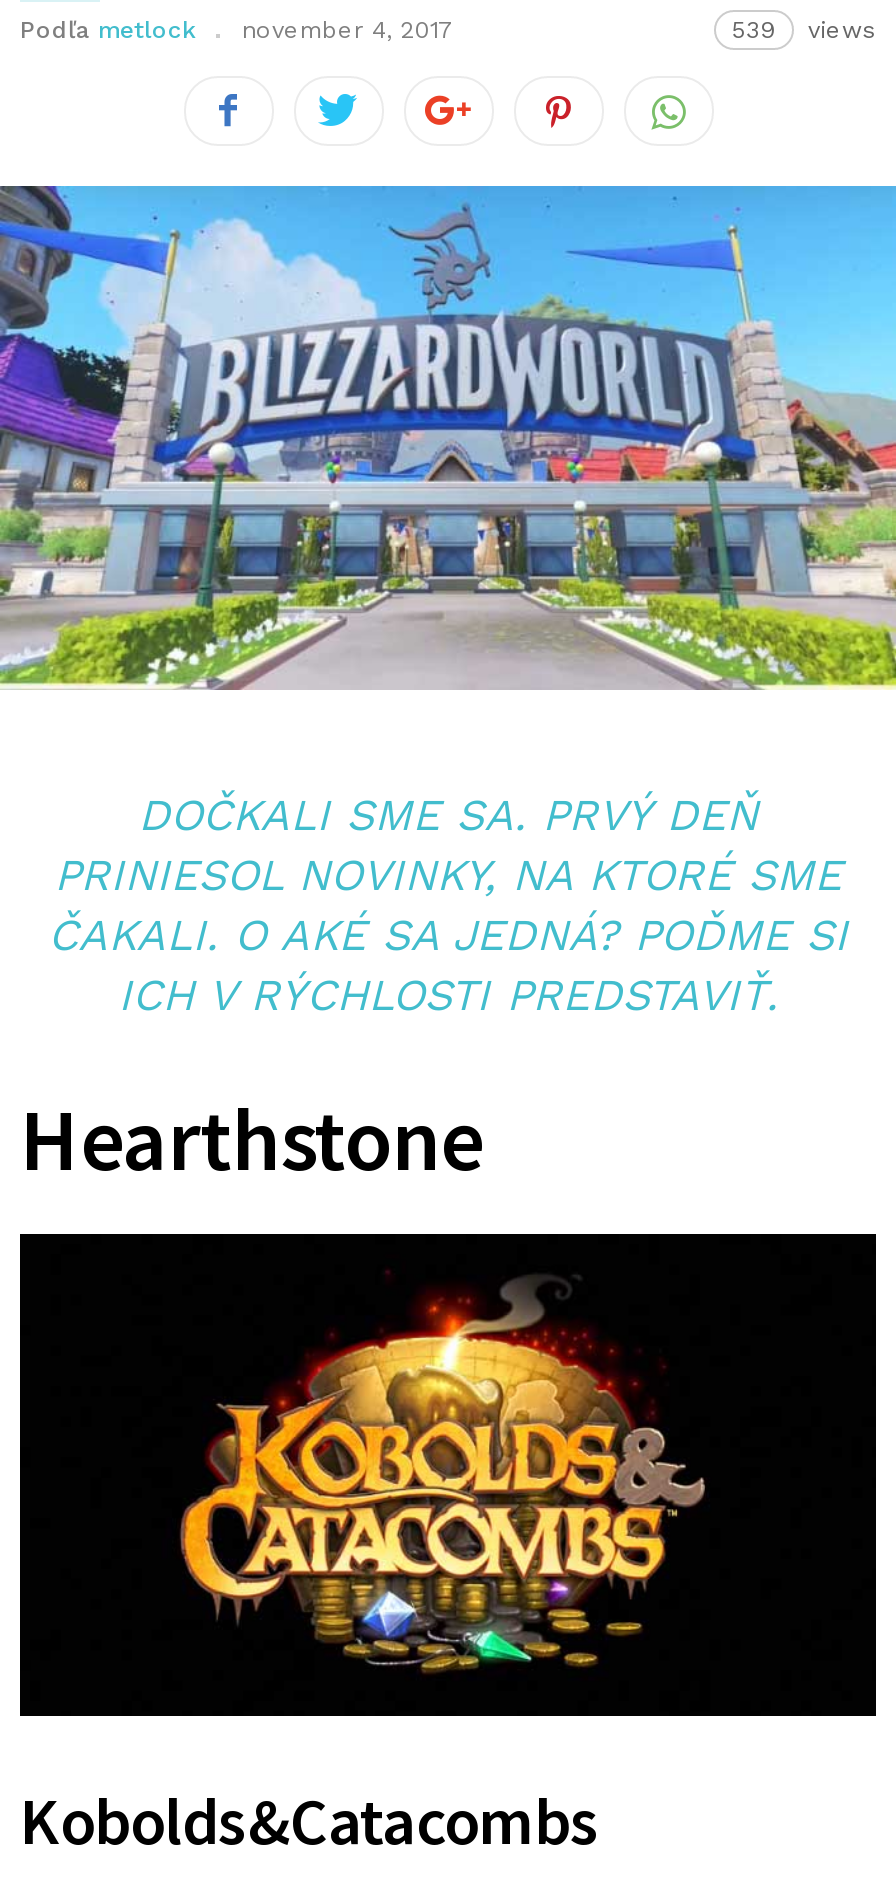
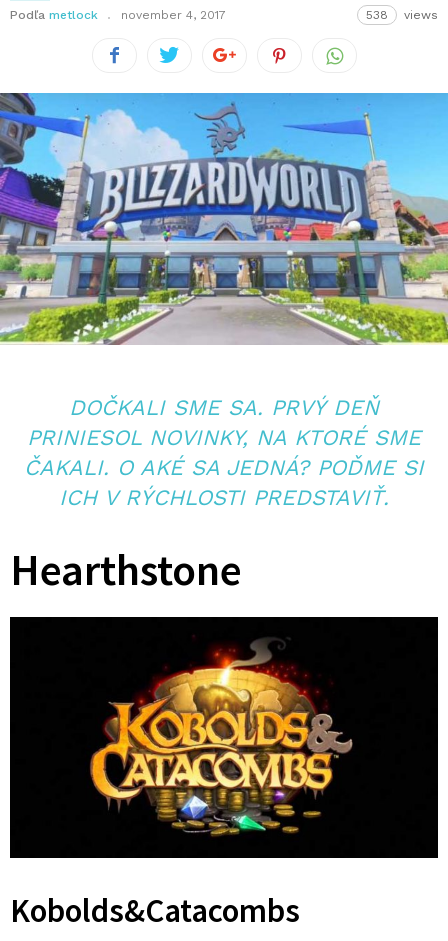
- 539 views
+ 538 views
